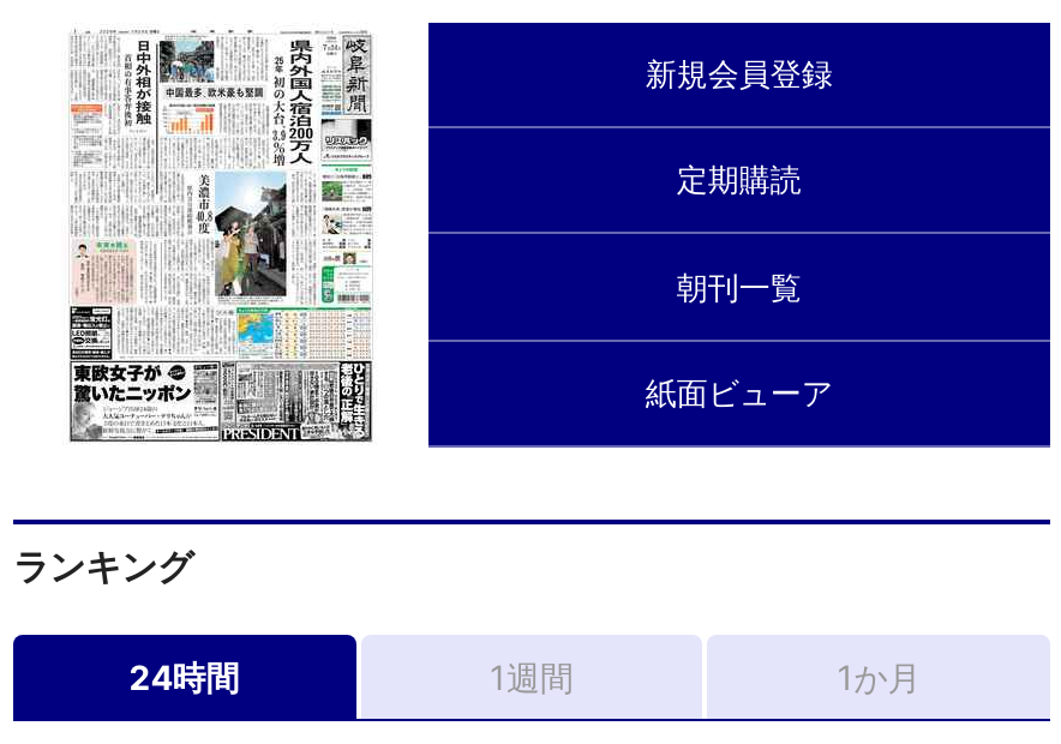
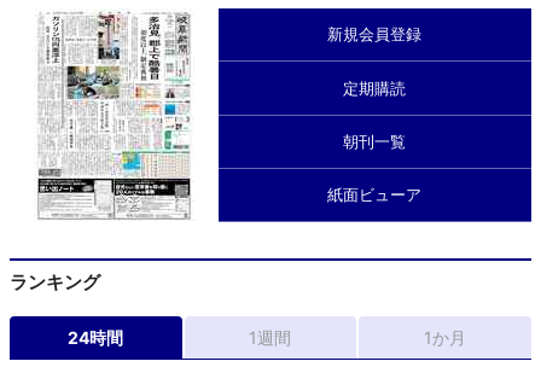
- [image]
+ [image]
